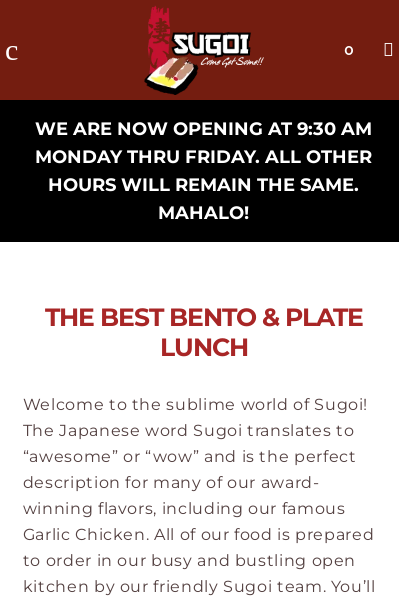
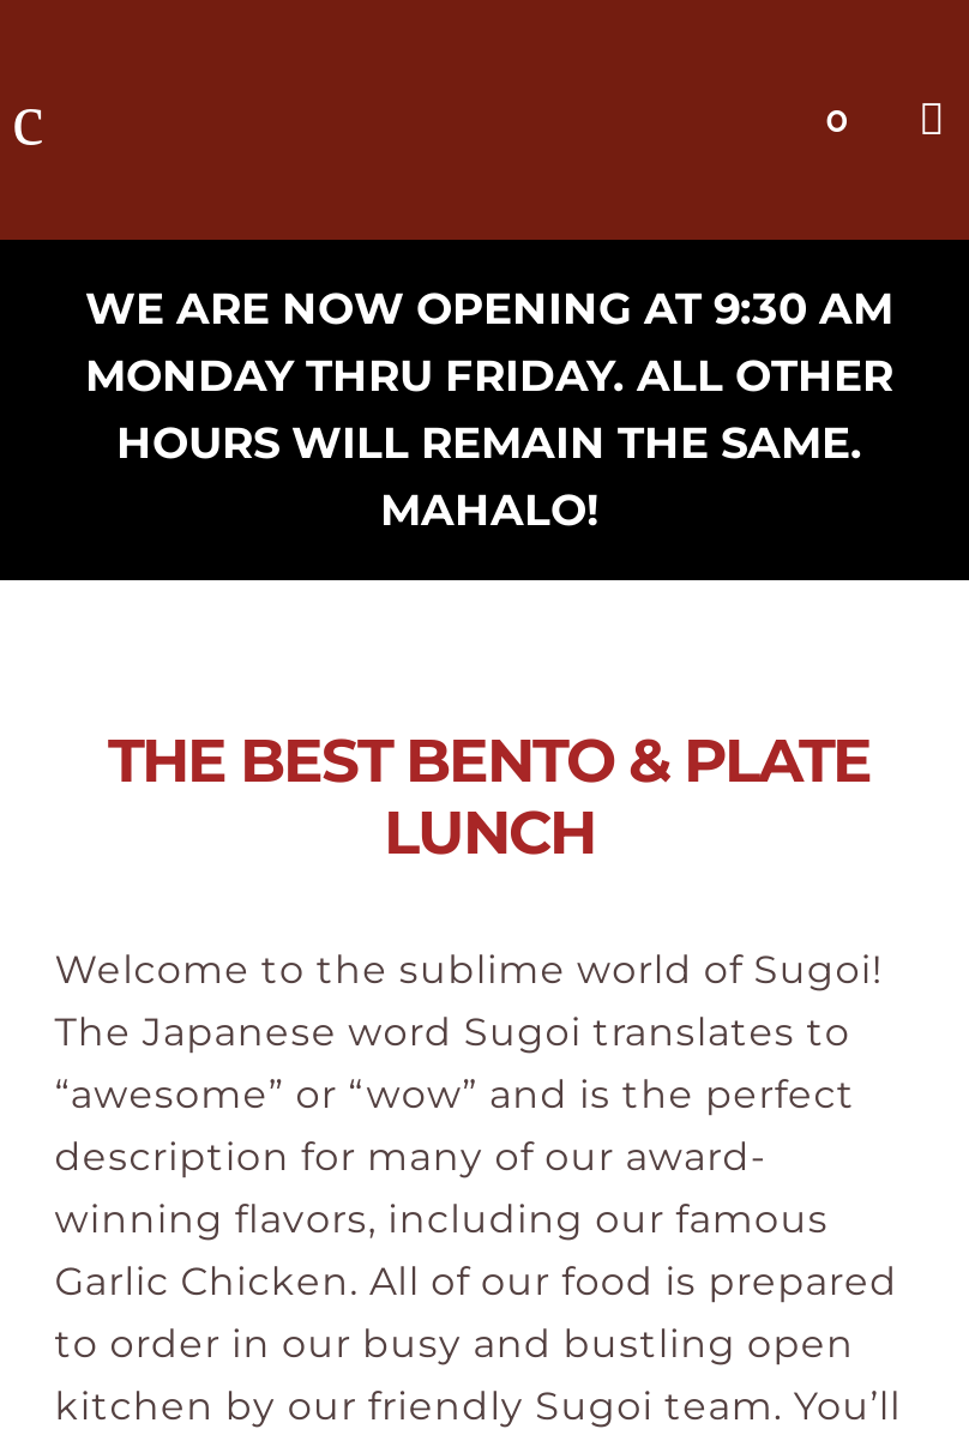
- [image]
